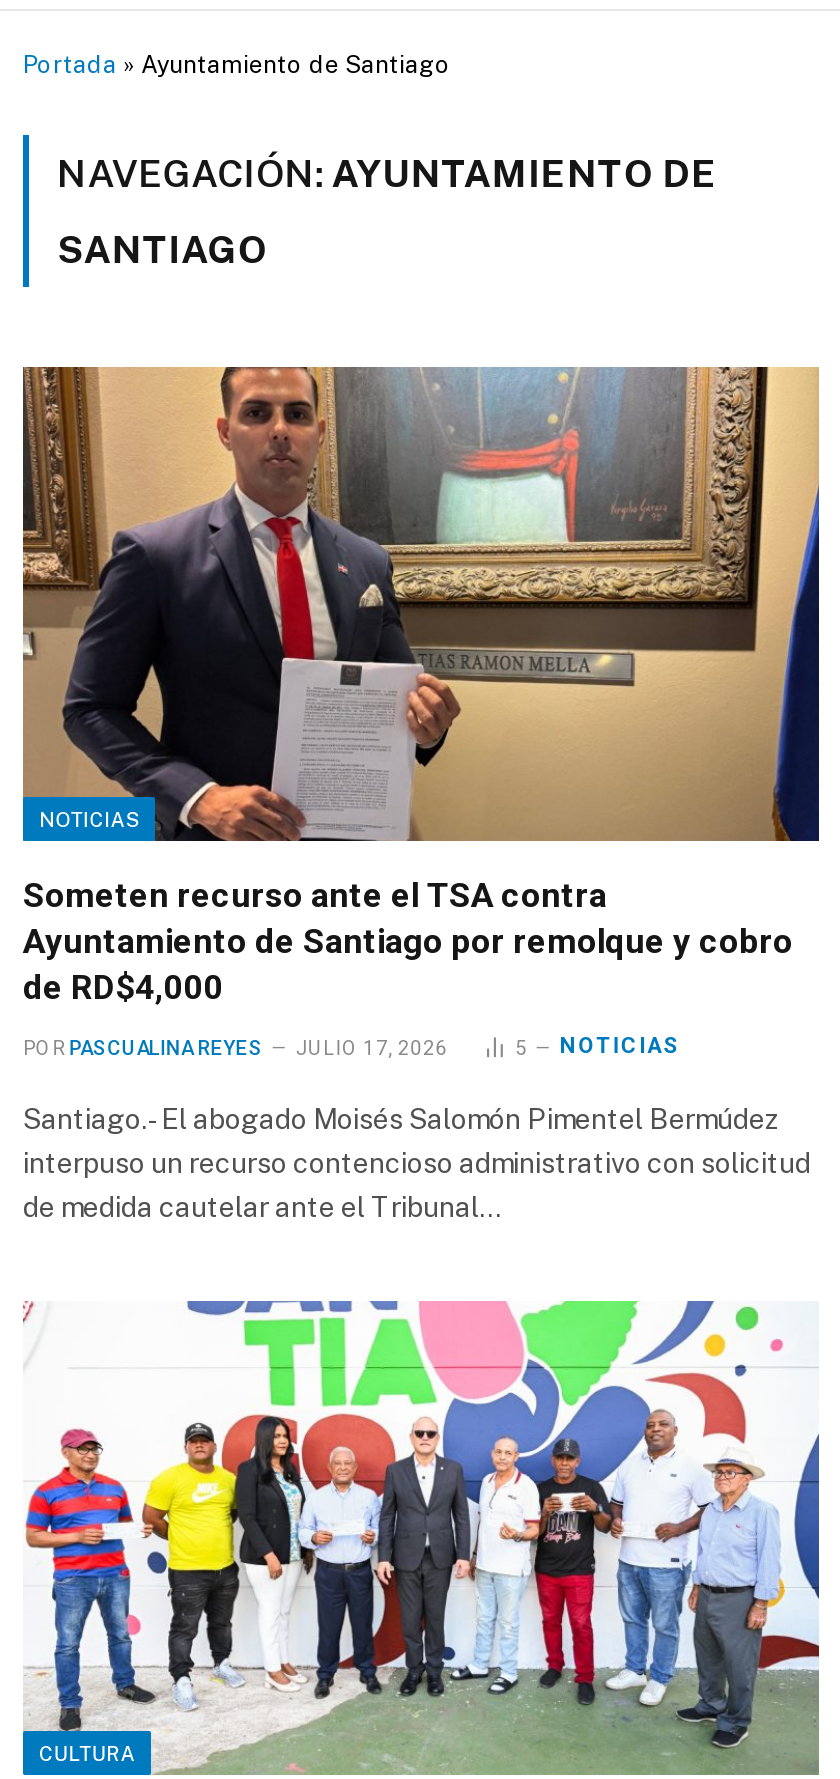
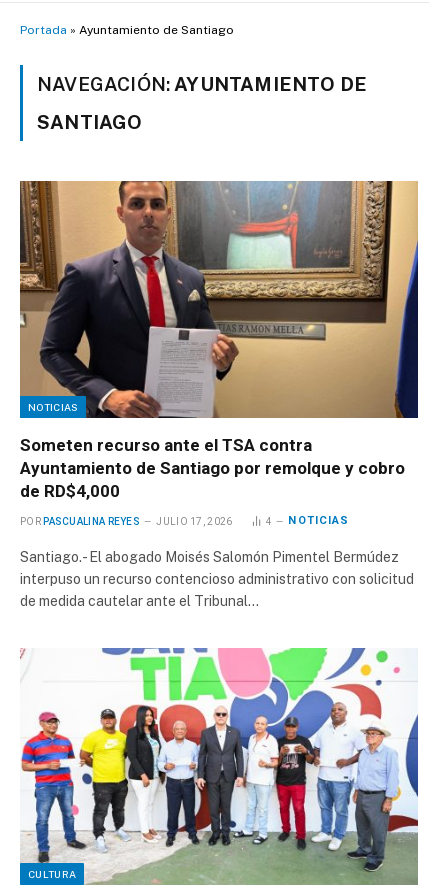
- 5 NOTICIAS
+ 4 NOTICIAS
